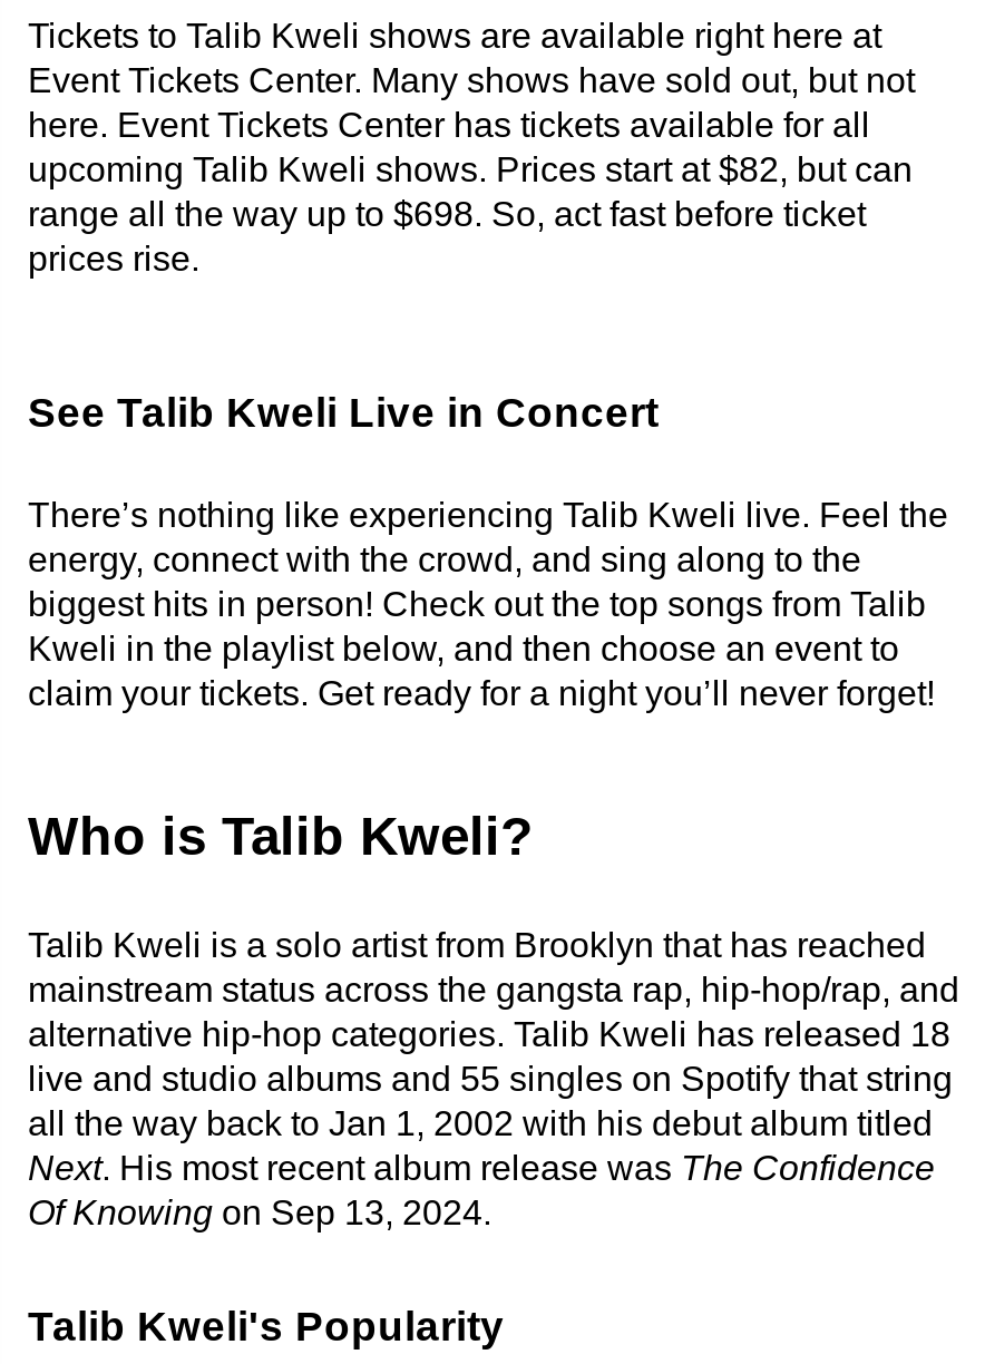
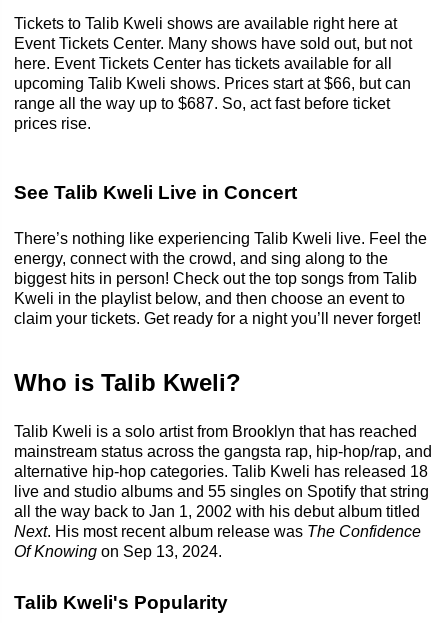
- upcoming Talib Kweli shows. Prices start at $82, but can
+ upcoming Talib Kweli shows. Prices start at $66, but can

- range all the way up to $698. So, act fast before ticket
+ range all the way up to $687. So, act fast before ticket
